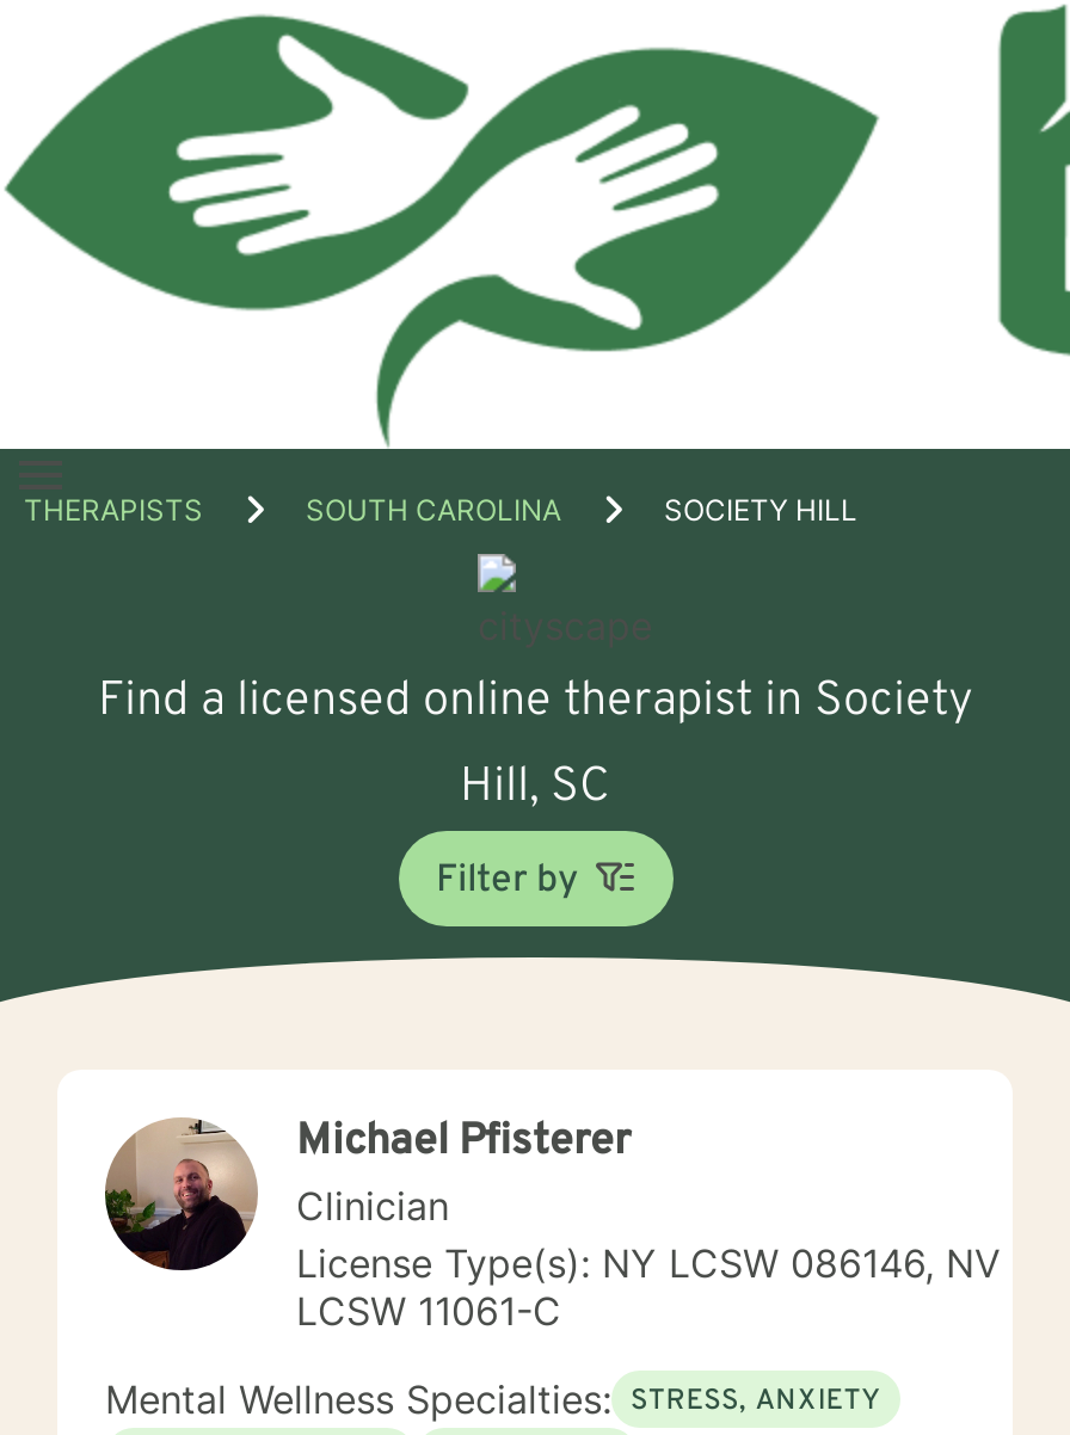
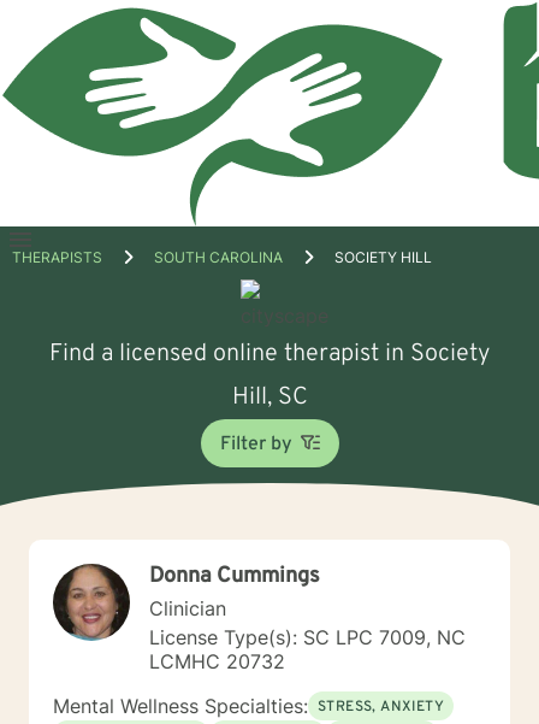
- [image]
- Michael Pfisterer
+ [image]
+ Donna Cummings

- License Type(s): NY LCSW 086146, NV
- LCSW 11061-C
+ License Type(s): SC LPC 7009, NC
+ LCMHC 20732
